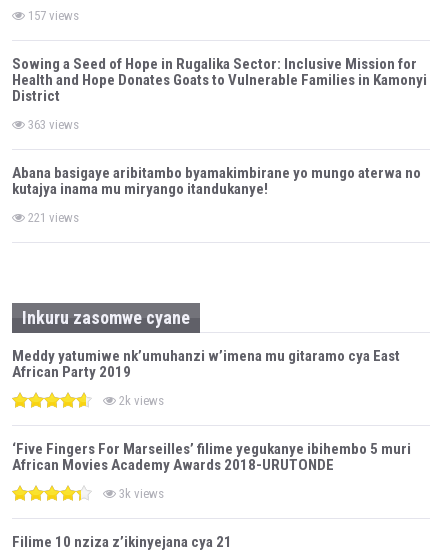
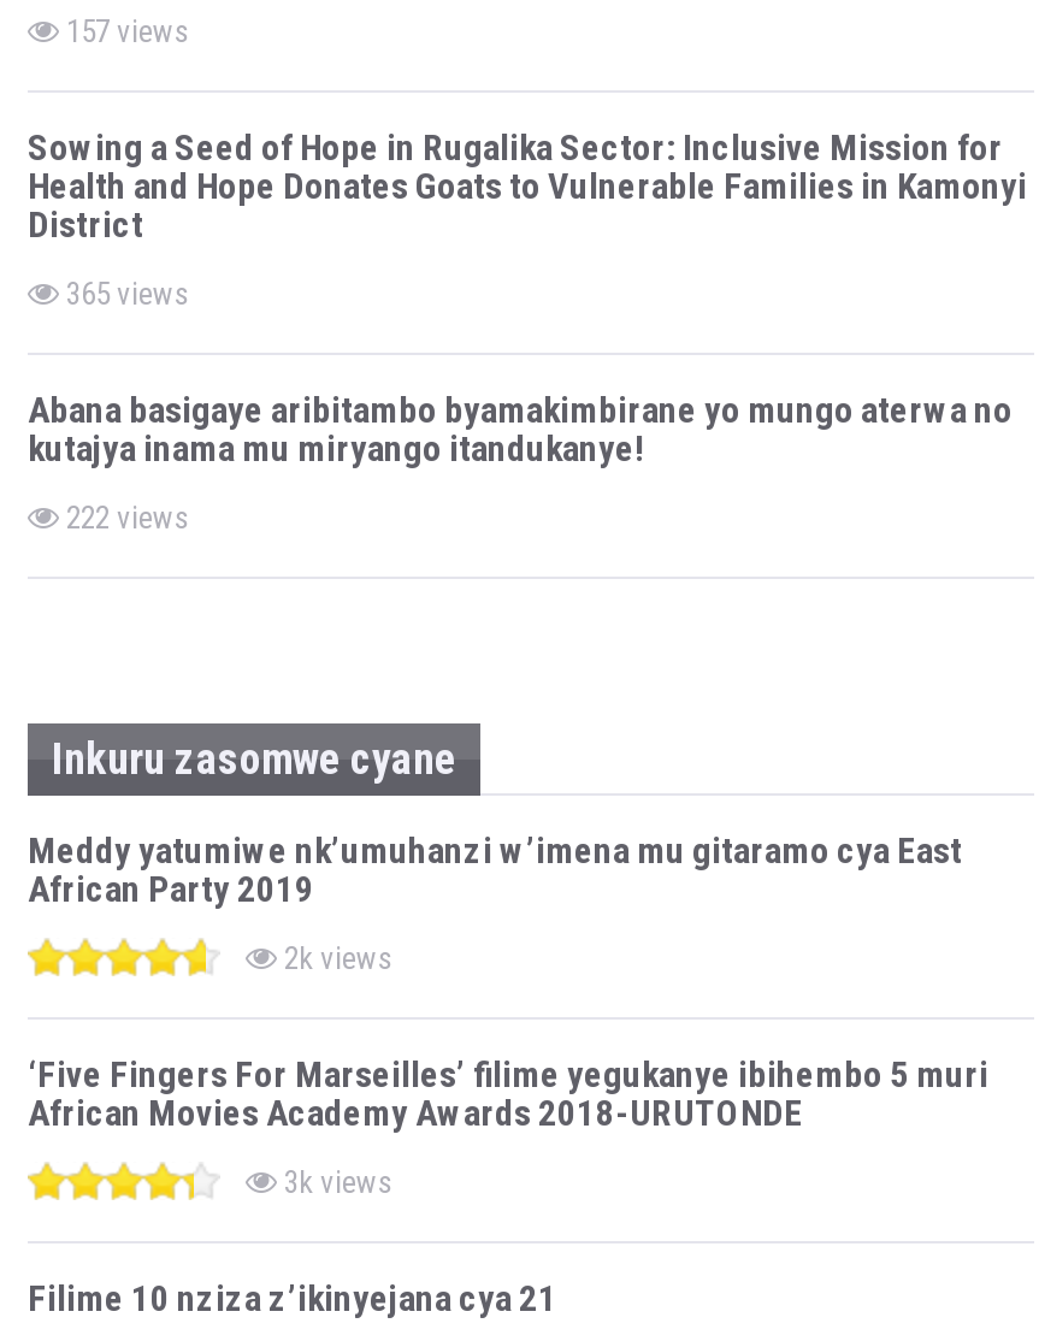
- 363 views
+ 365 views

- 221 views
+ 222 views
